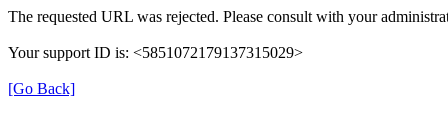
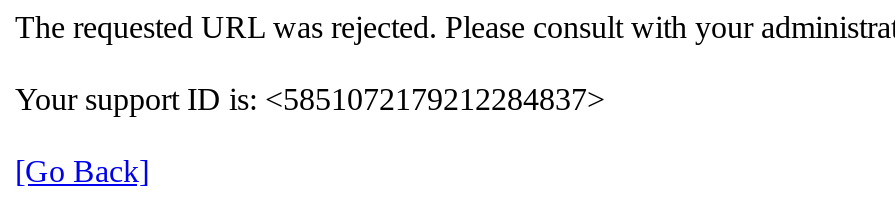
- Your support ID is: <5851072179137315029>
+ Your support ID is: <5851072179212284837>
